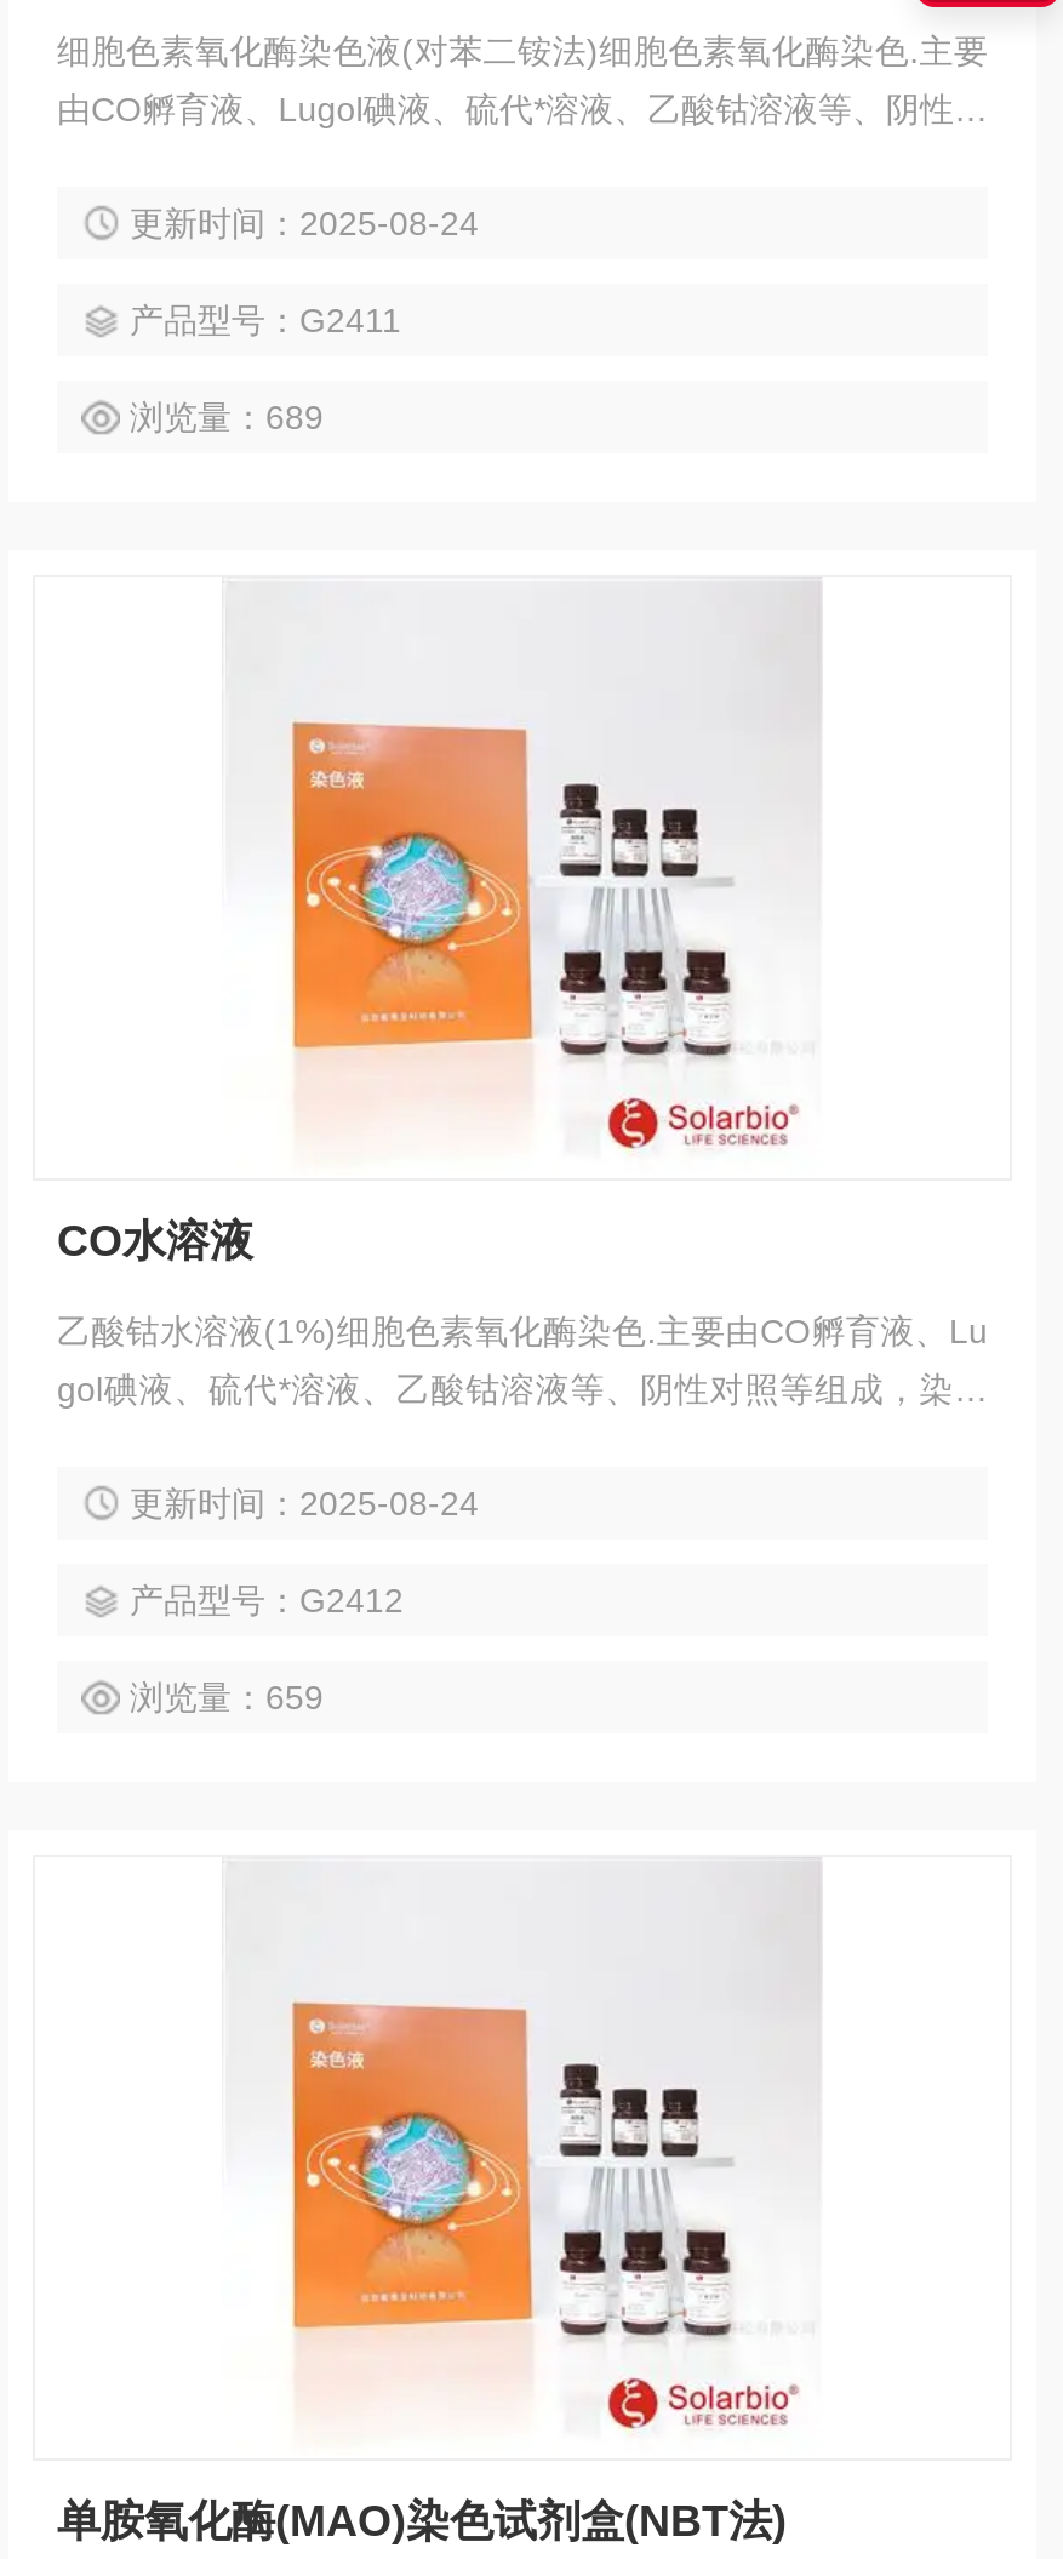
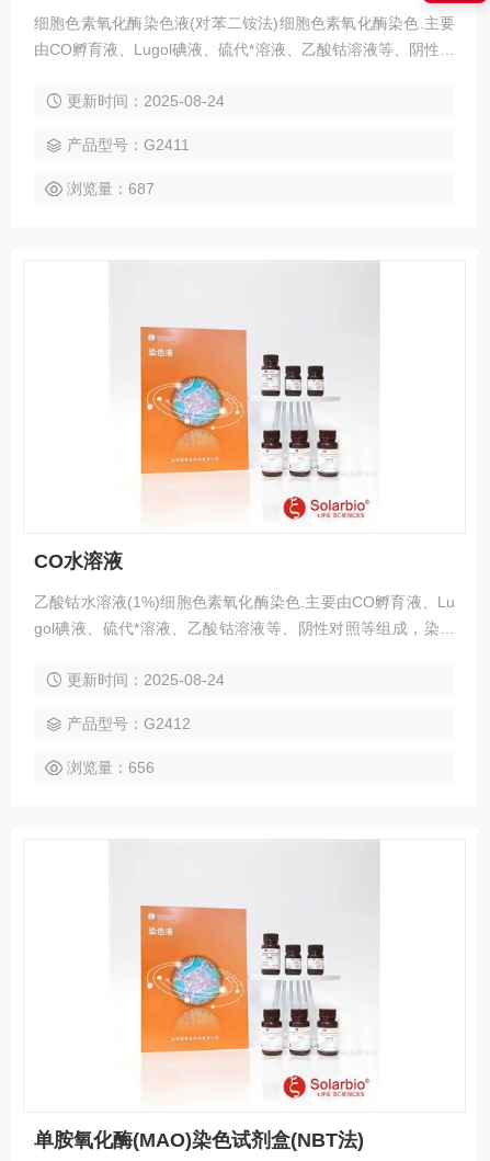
- 浏览量：689
+ 浏览量：687

- 浏览量：659
+ 浏览量：656
